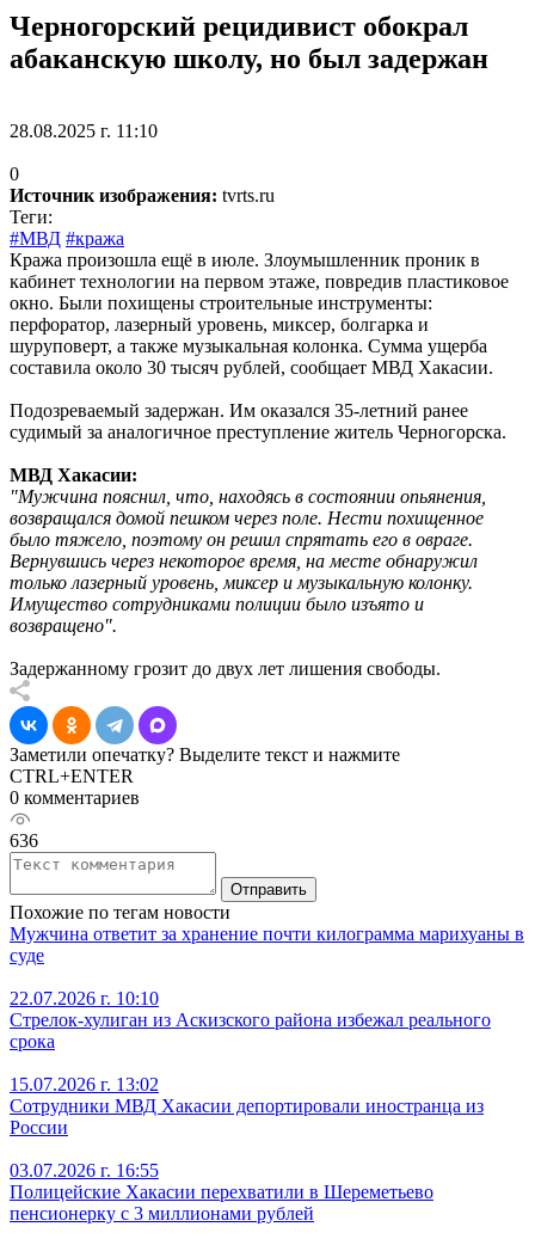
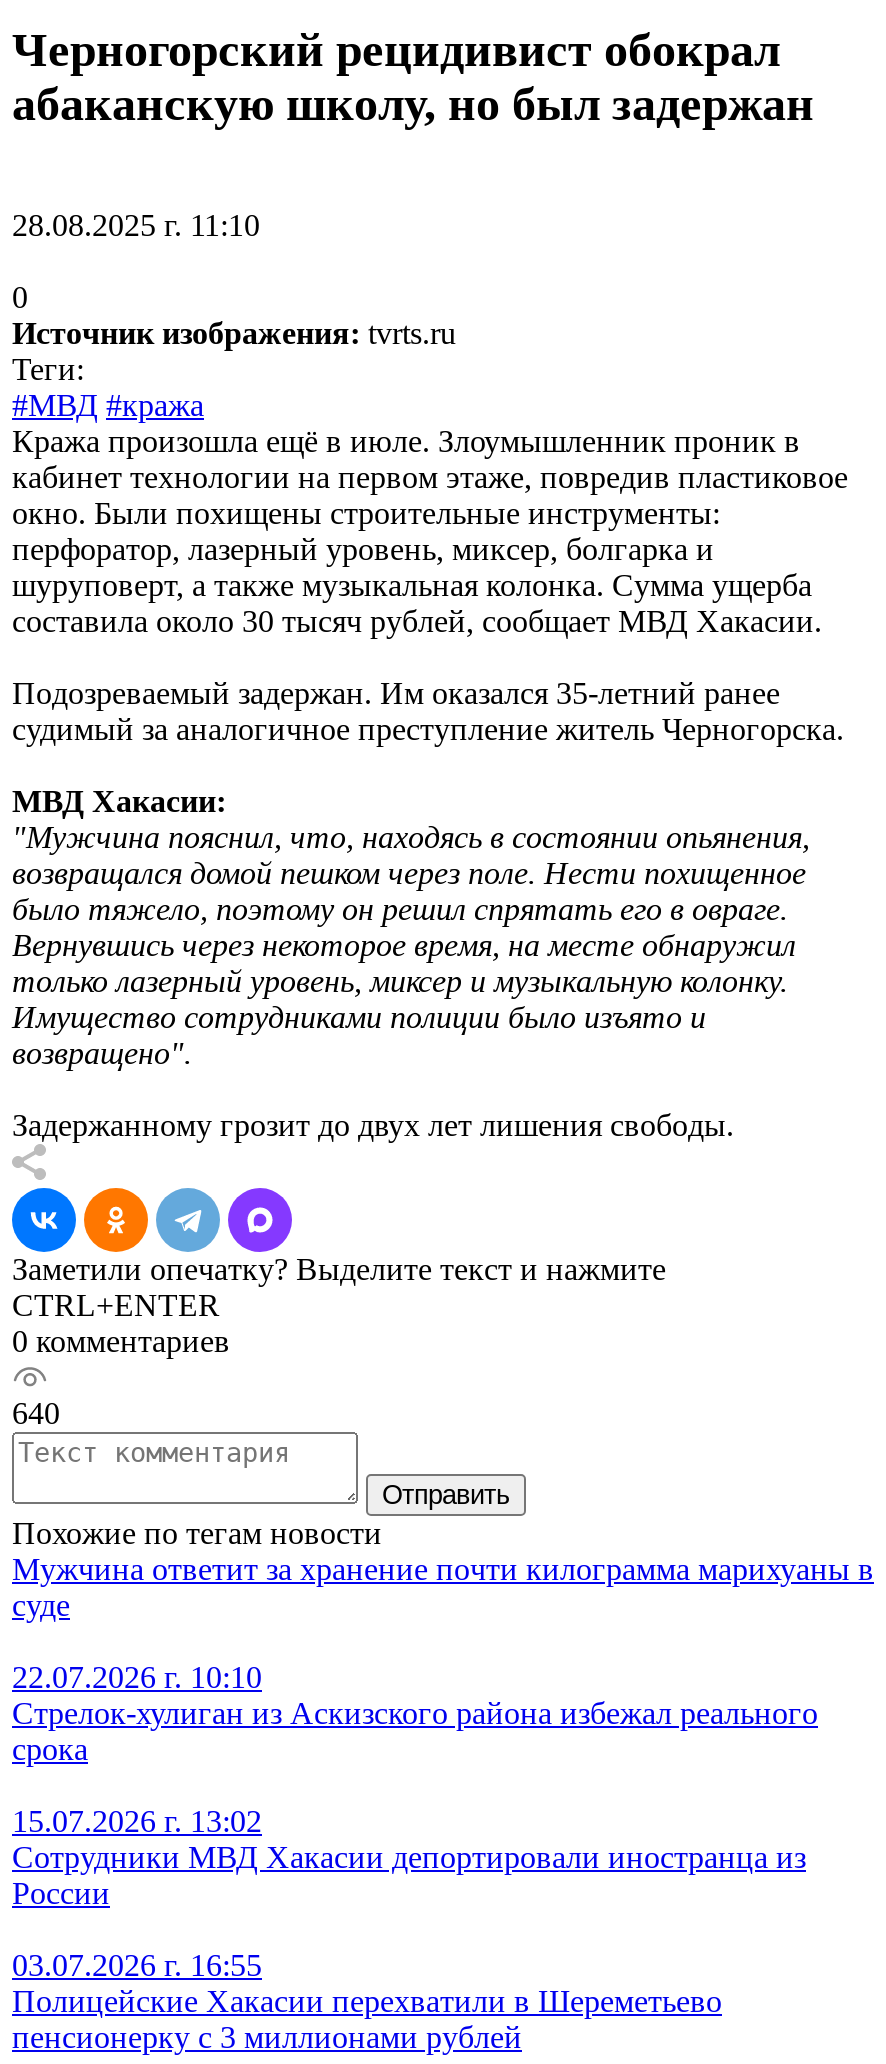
- 636
+ 640
